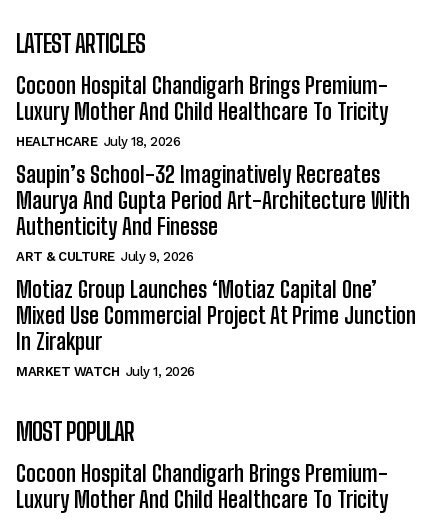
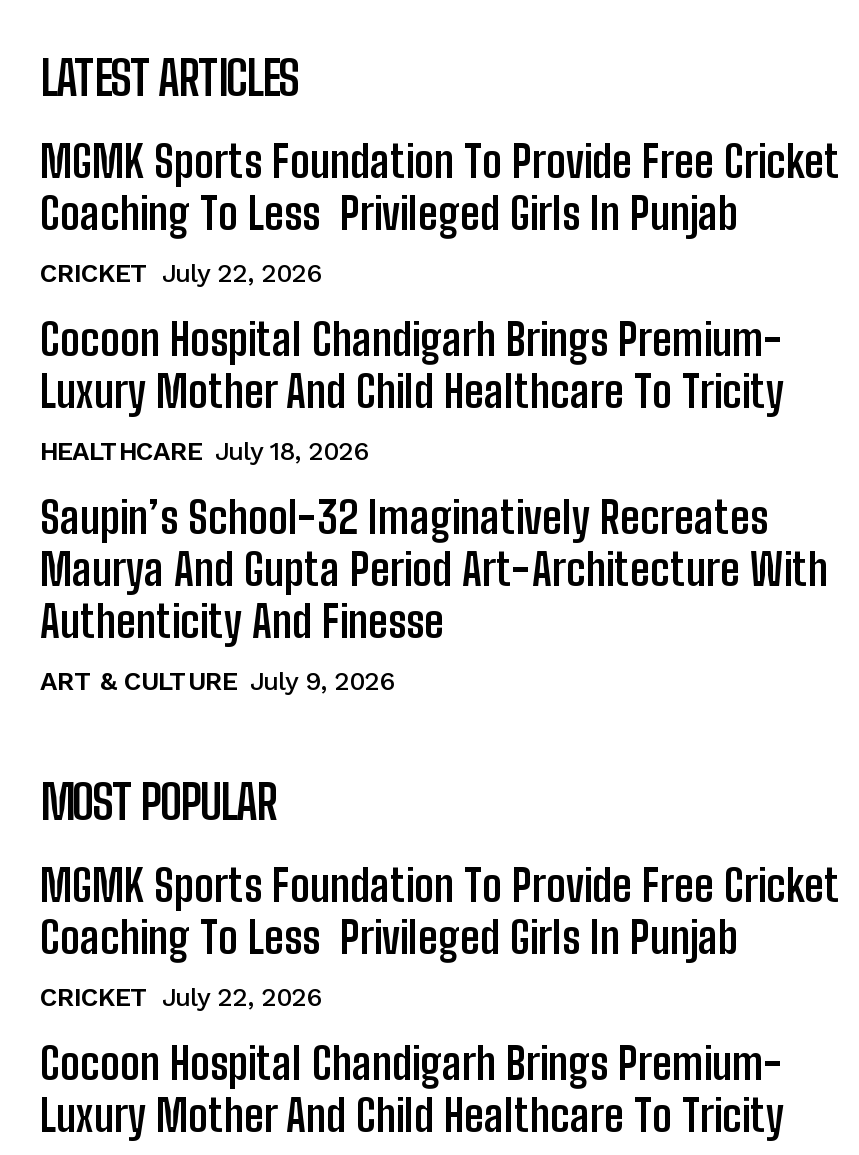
+ MGMK Sports Foundation To Provide Free Cricket
+ Coaching To Less Privileged Girls In Punjab
+ CRICKET July 22, 2026

moved down: Cocoon Hospital Chandigarh Brings Premium- | Luxury Mother And Child Healthcare To Tricity | HEALTHCARE July 18, 2026 | Saupin’s School-32 Imaginatively Recreates | Maurya And Gupta Period Art-Architecture With | Authenticity And Finesse | ART & CULTURE July 9, 2026

- Motiaz Group Launches ‘Motiaz Capital One’
- Mixed Use Commercial Project At Prime Junction
- In Zirakpur
- MARKET WATCH July 1, 2026

moved up: MOST POPULAR

+ MGMK Sports Foundation To Provide Free Cricket
+ Coaching To Less Privileged Girls In Punjab
+ CRICKET July 22, 2026
